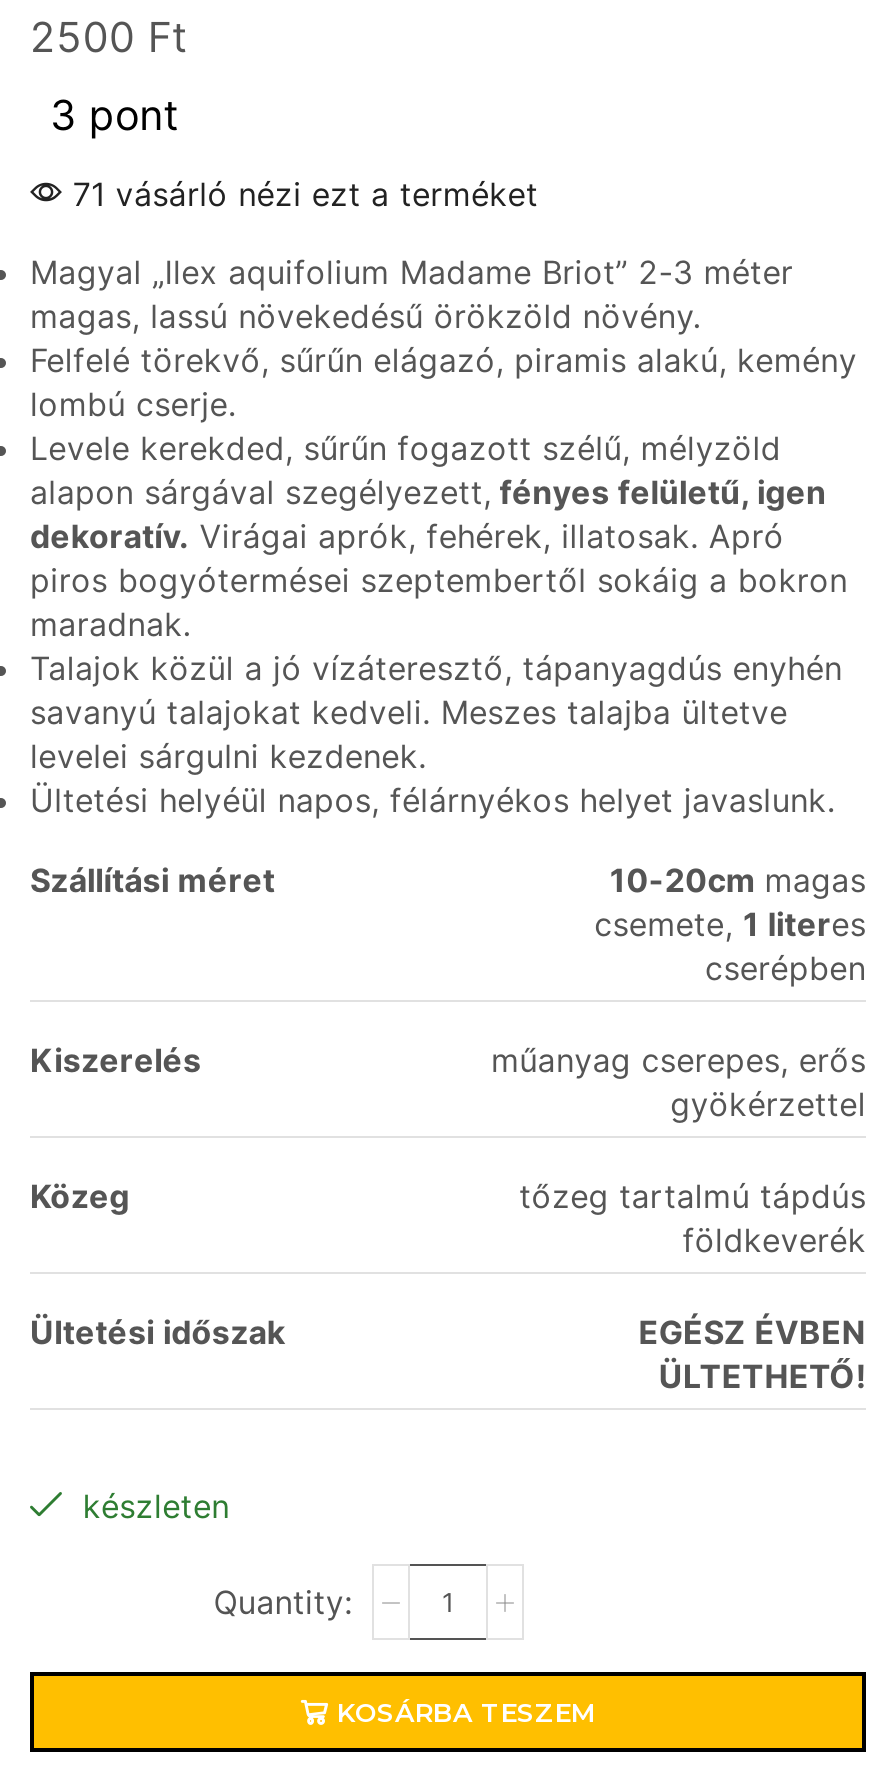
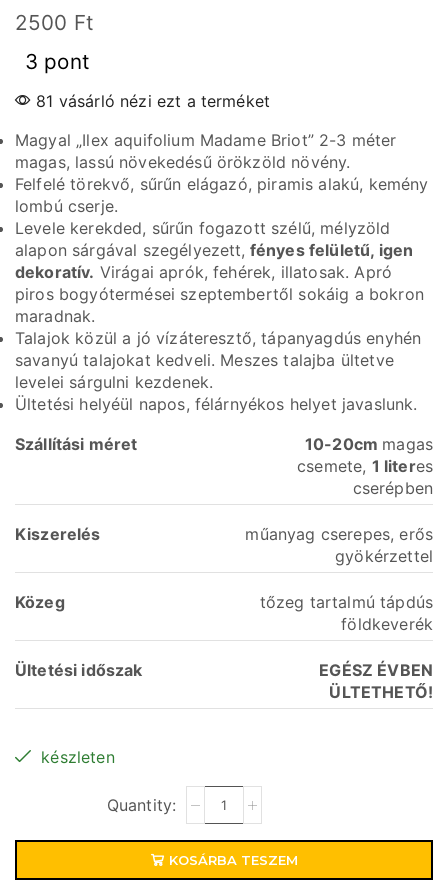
- 71 vásárló nézi ezt a terméket
+ 81 vásárló nézi ezt a terméket
